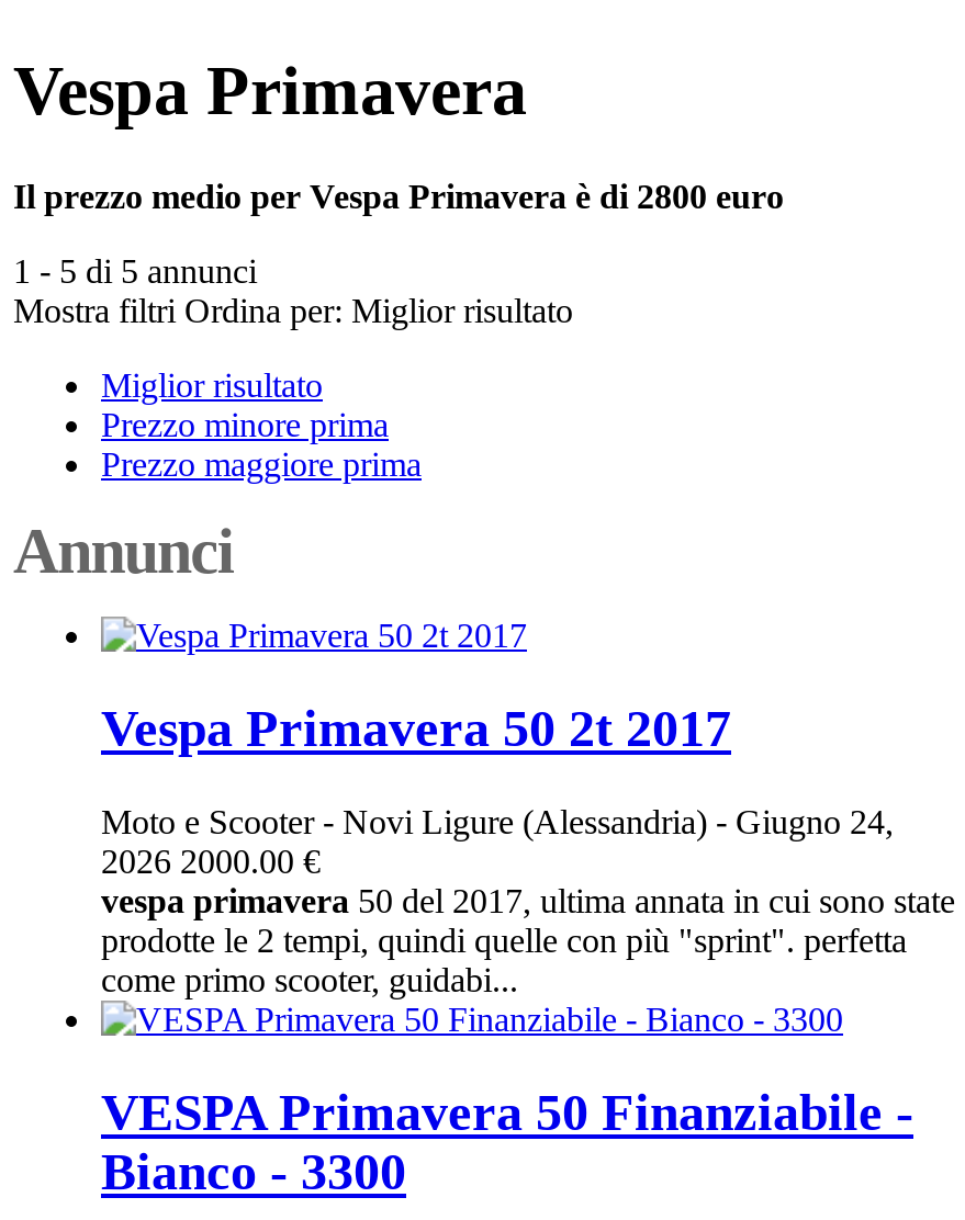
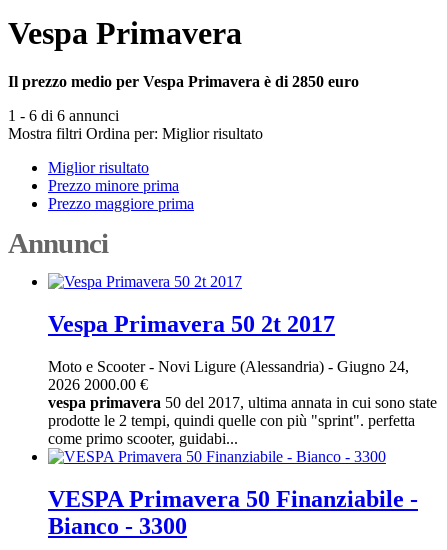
- Il prezzo medio per Vespa Primavera è di 2800 euro
+ Il prezzo medio per Vespa Primavera è di 2850 euro

- 1 - 5 di 5 annunci
+ 1 - 6 di 6 annunci
